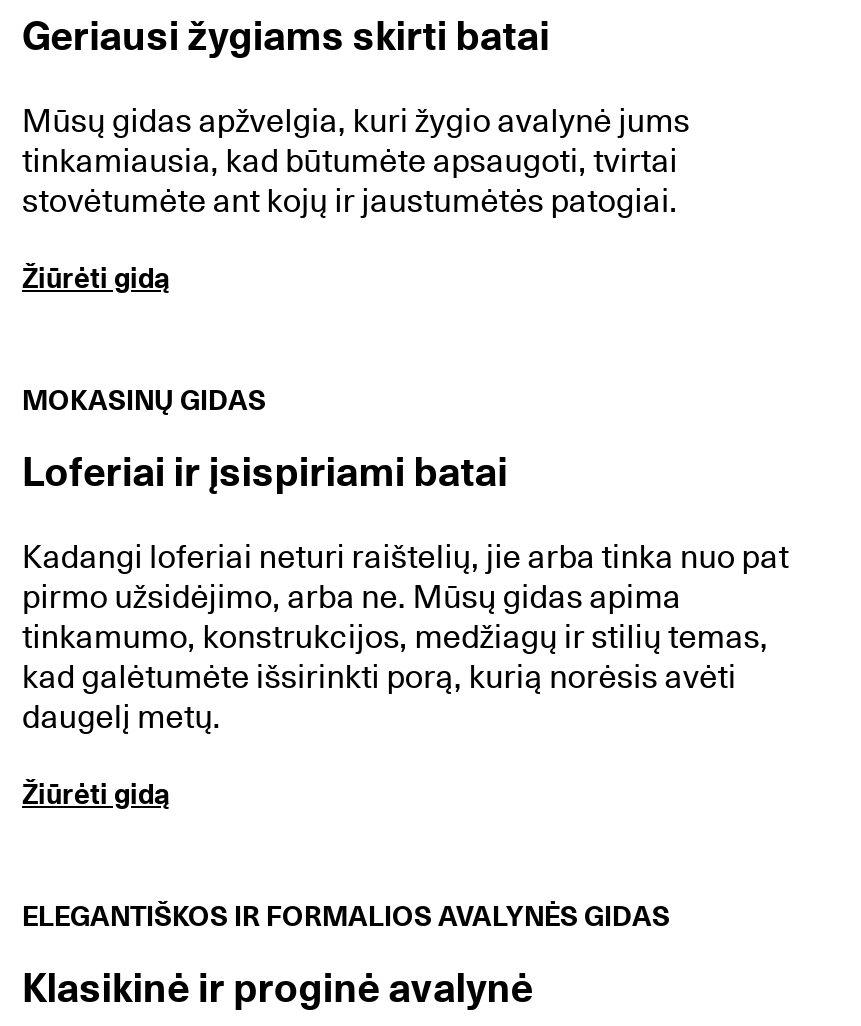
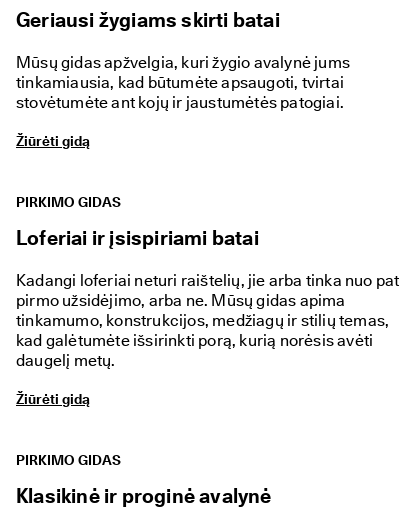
- MOKASINŲ GIDAS
+ PIRKIMO GIDAS

- ELEGANTIŠKOS IR FORMALIOS AVALYNĖS GIDAS
+ PIRKIMO GIDAS
